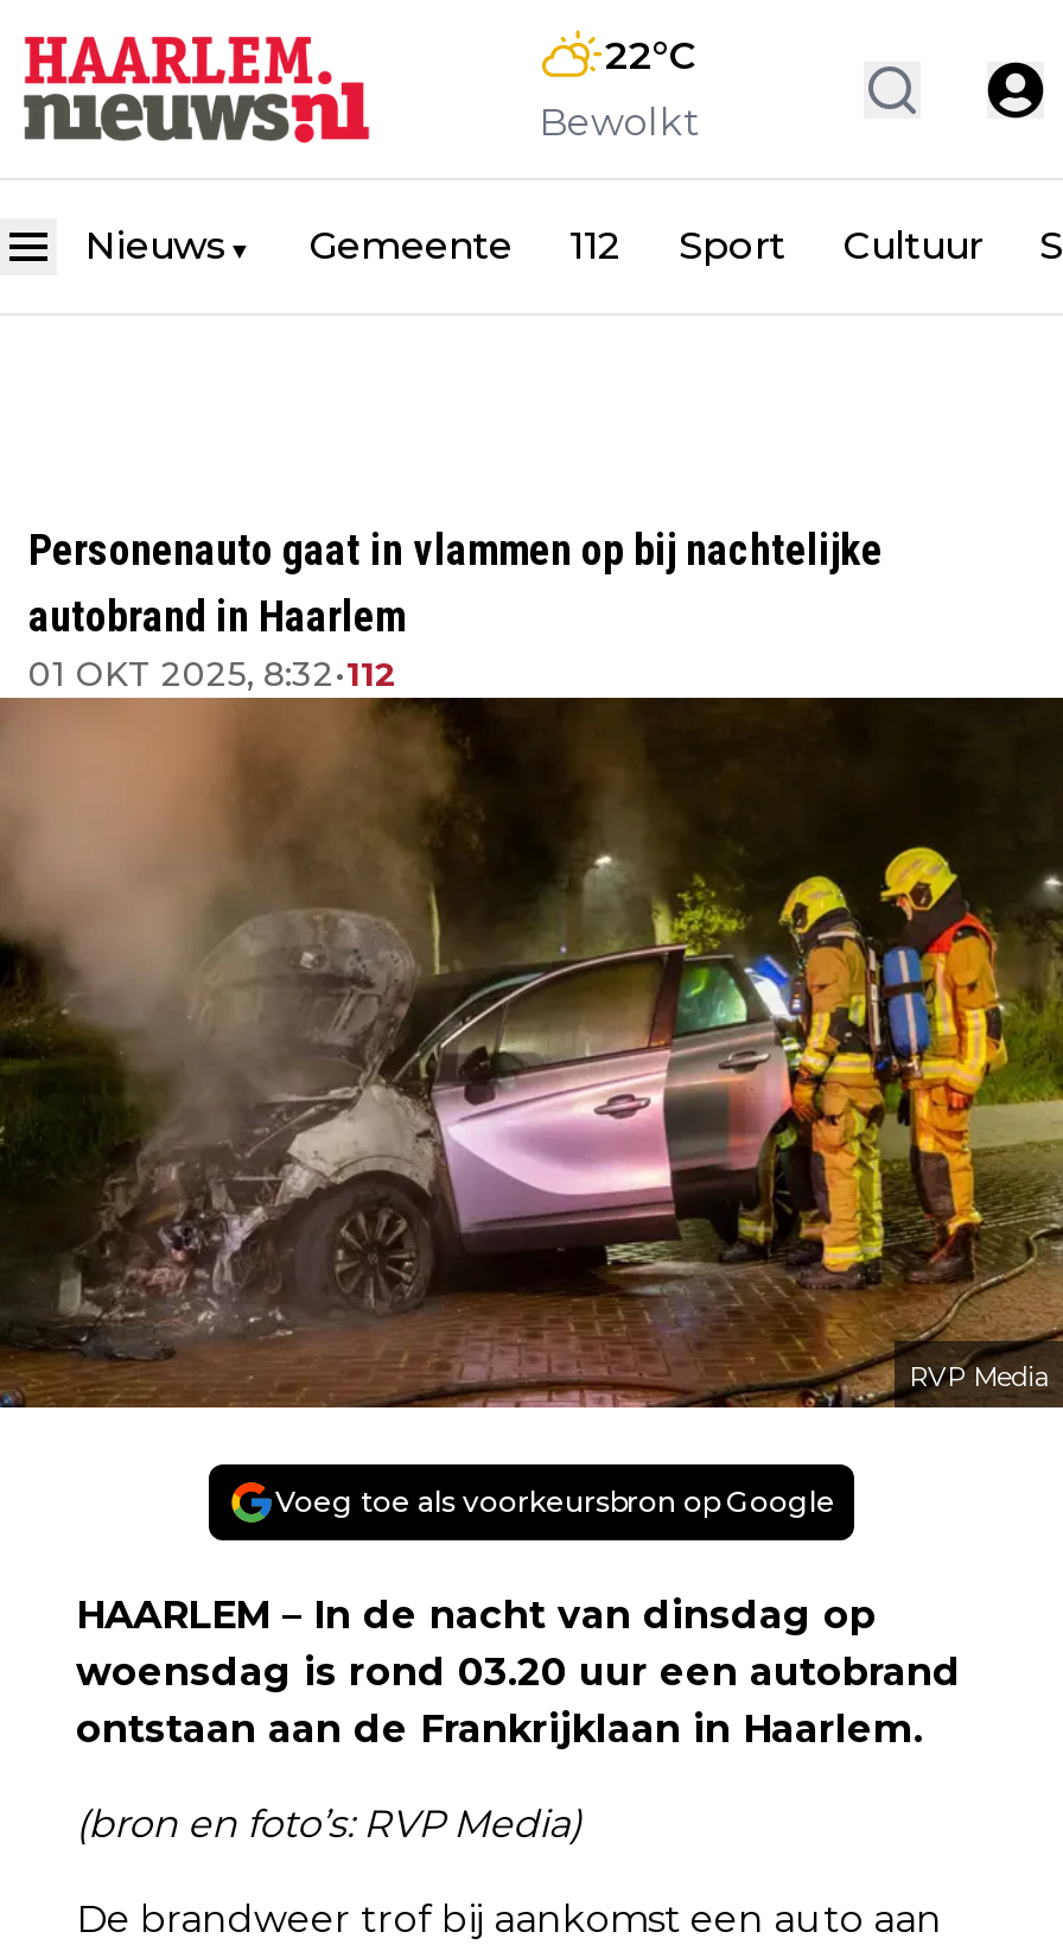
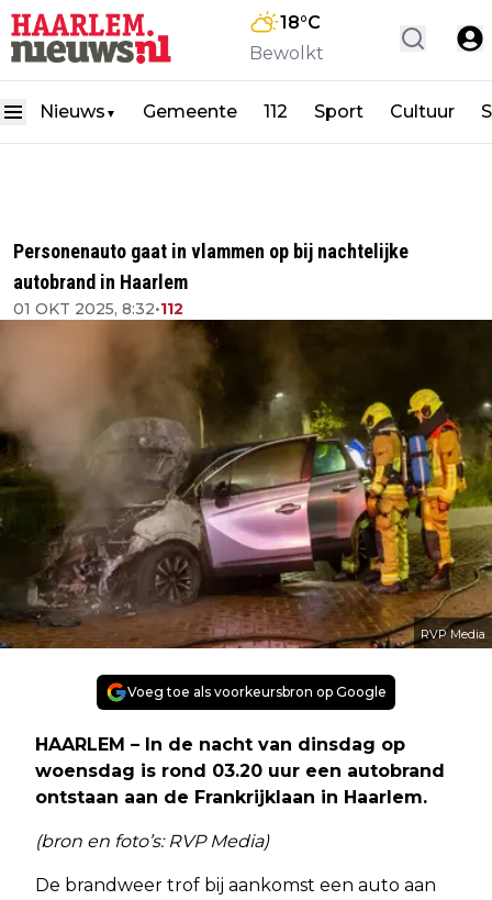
- 22°C
+ 18°C
